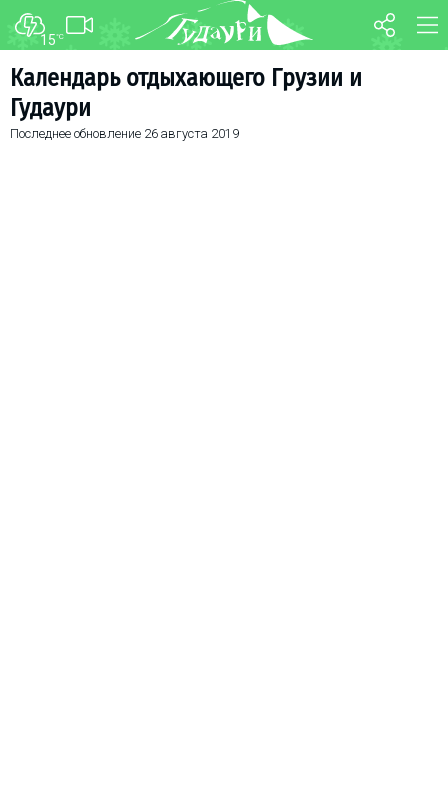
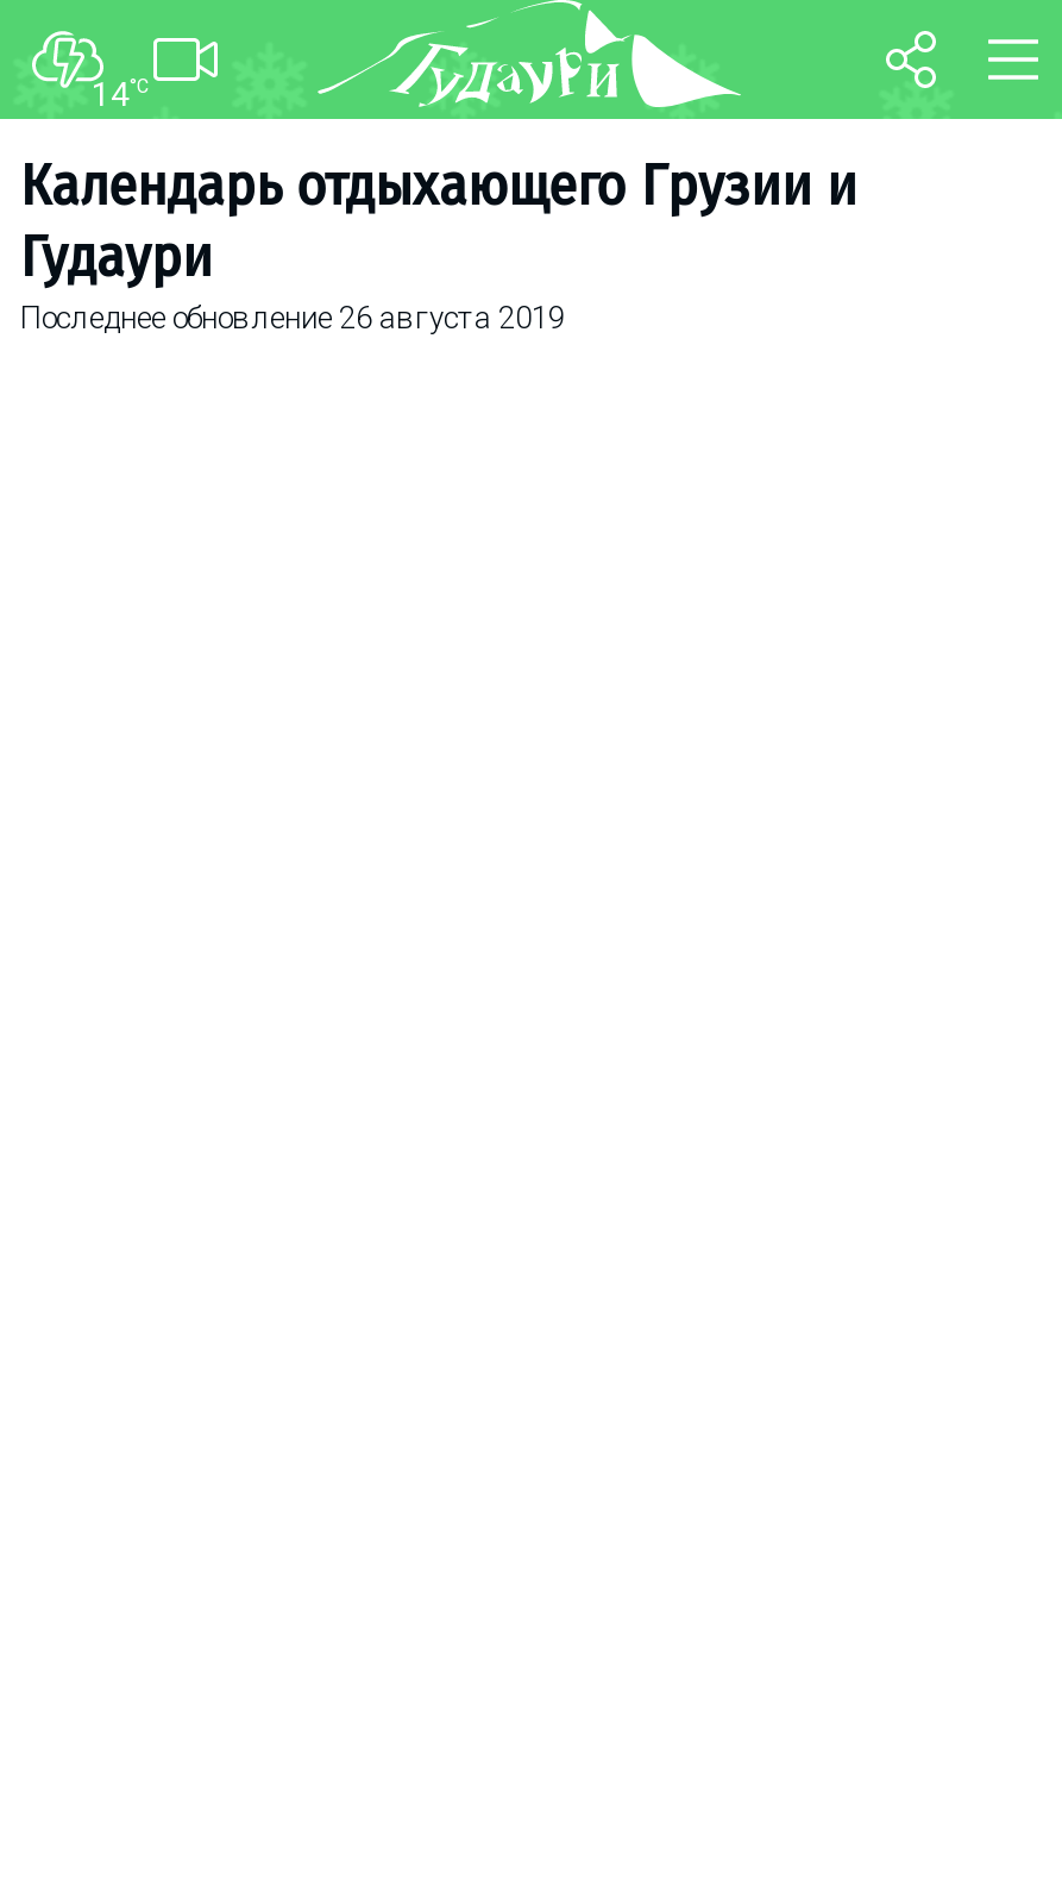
- 15°C
+ 14°C
